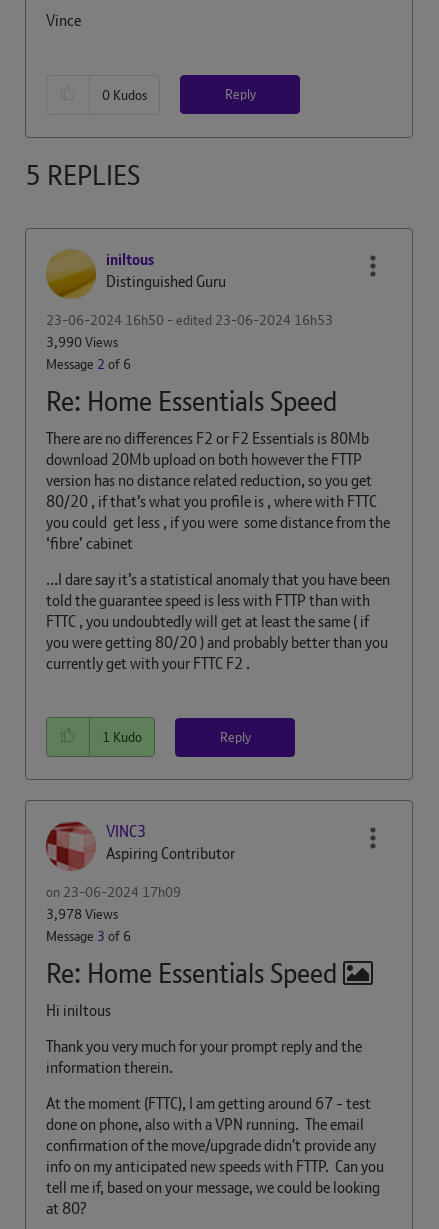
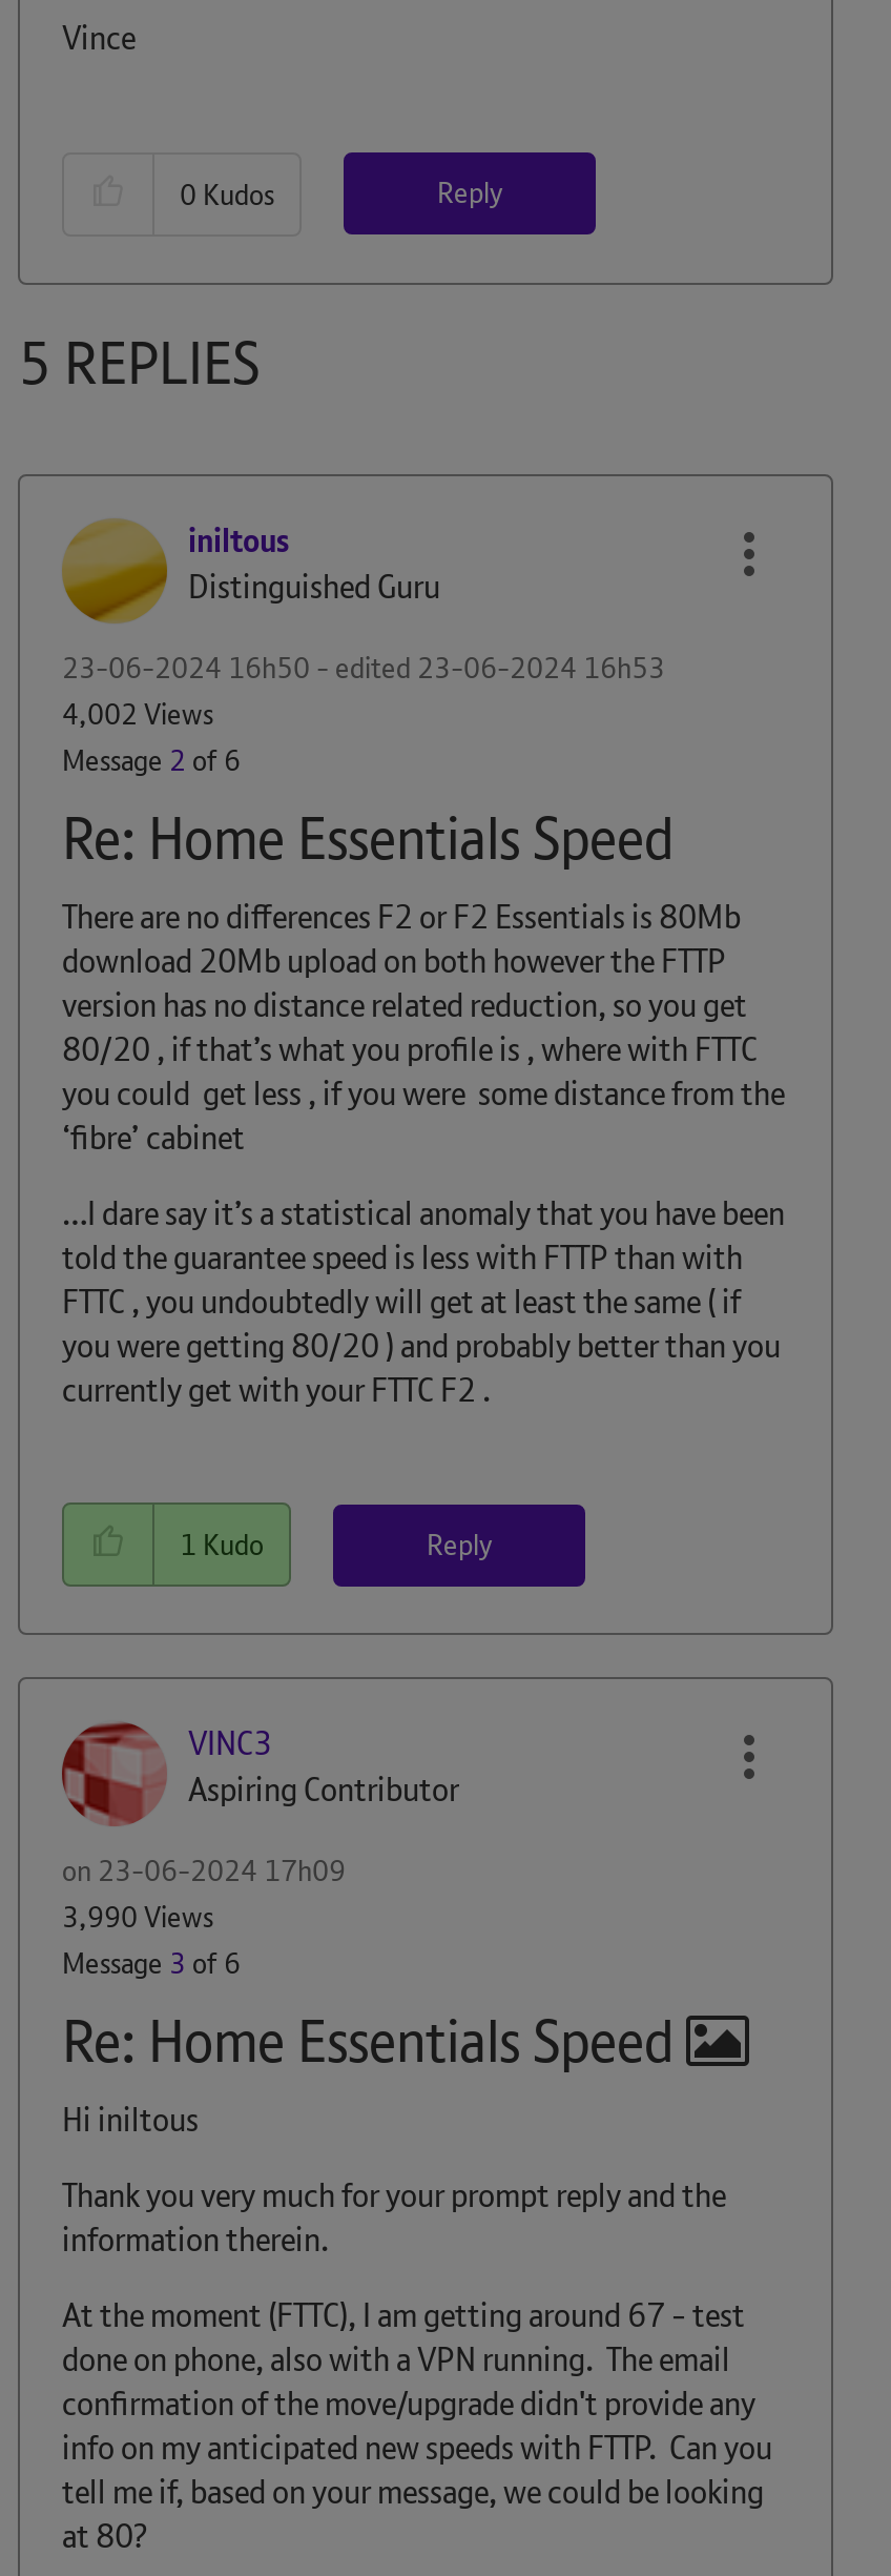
- 3,990 Views
+ 4,002 Views

- 3,978 Views
+ 3,990 Views
